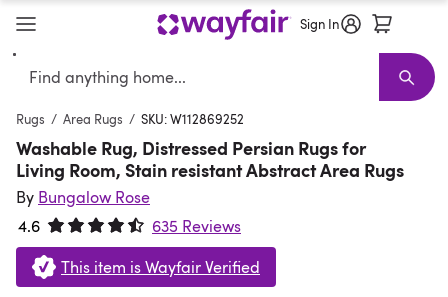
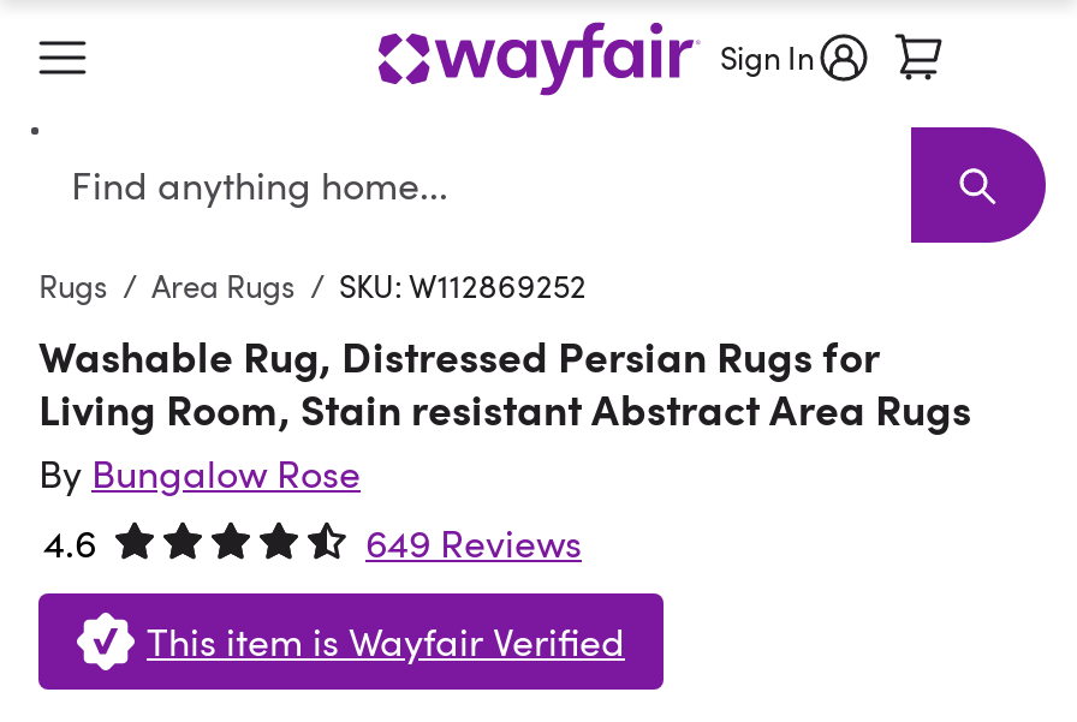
- 635 Reviews
+ 649 Reviews
